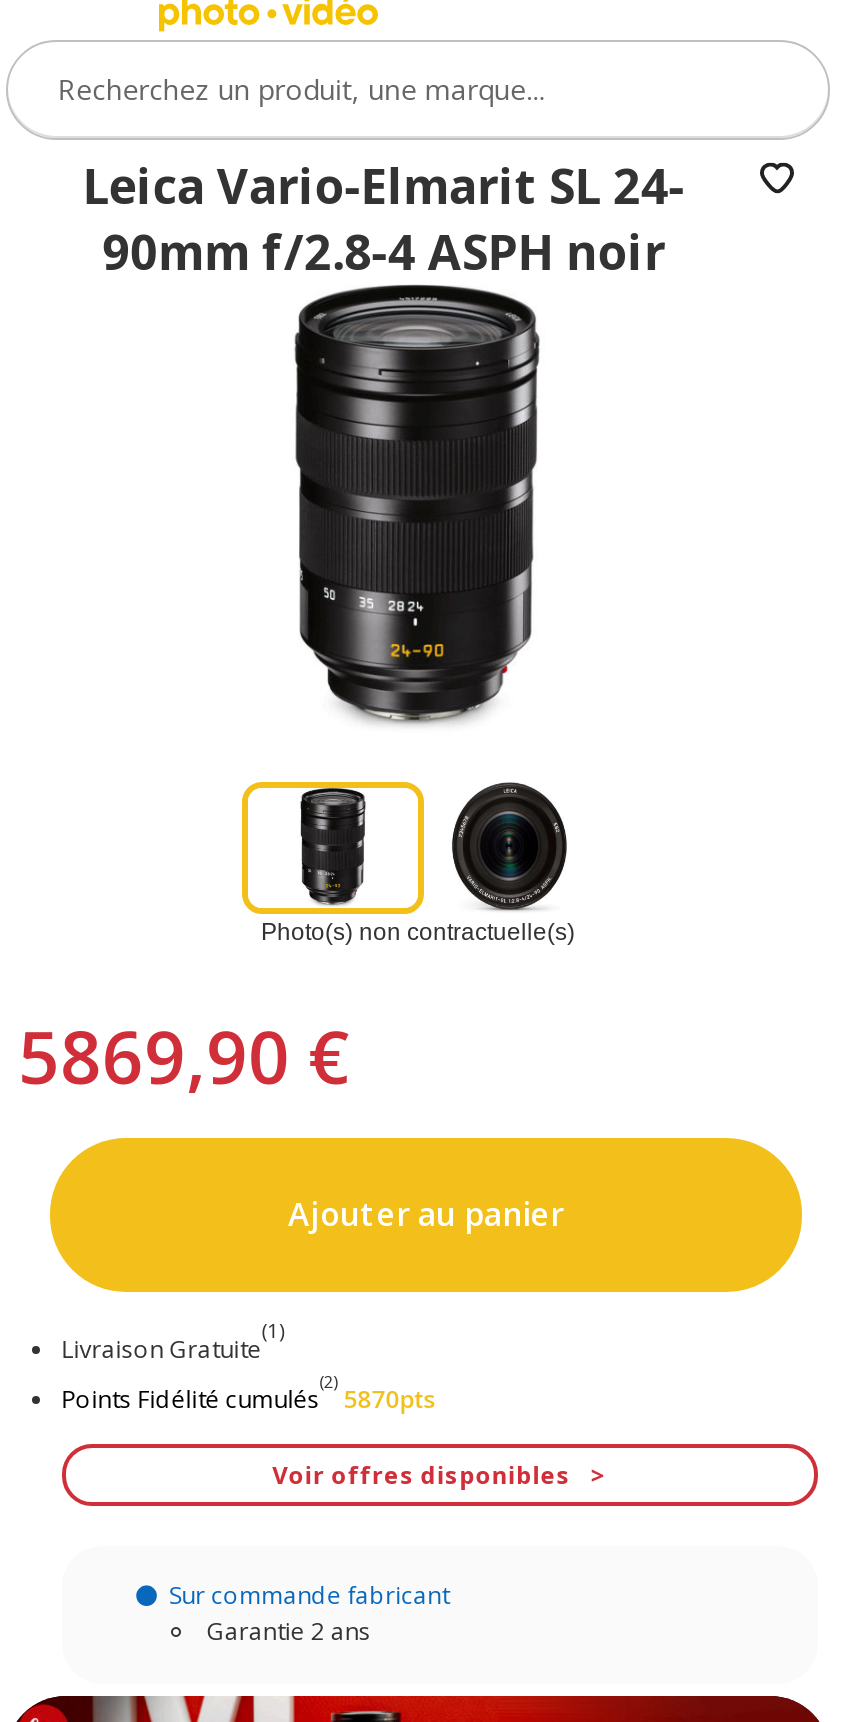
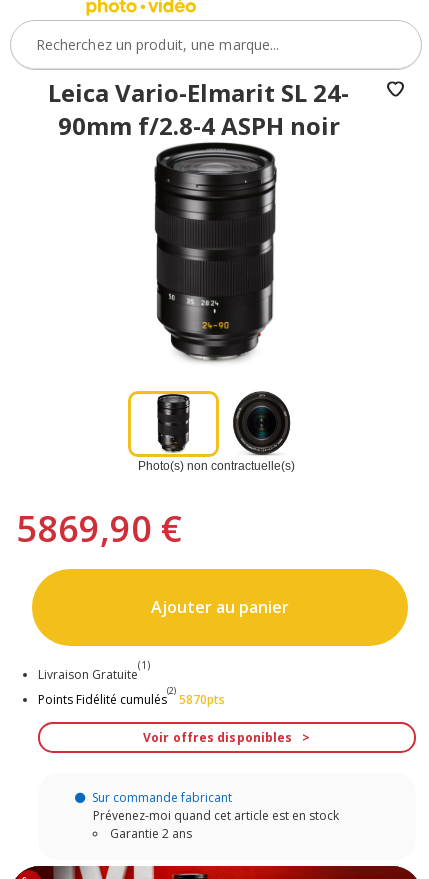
+ Prévenez-moi quand cet article est en stock
